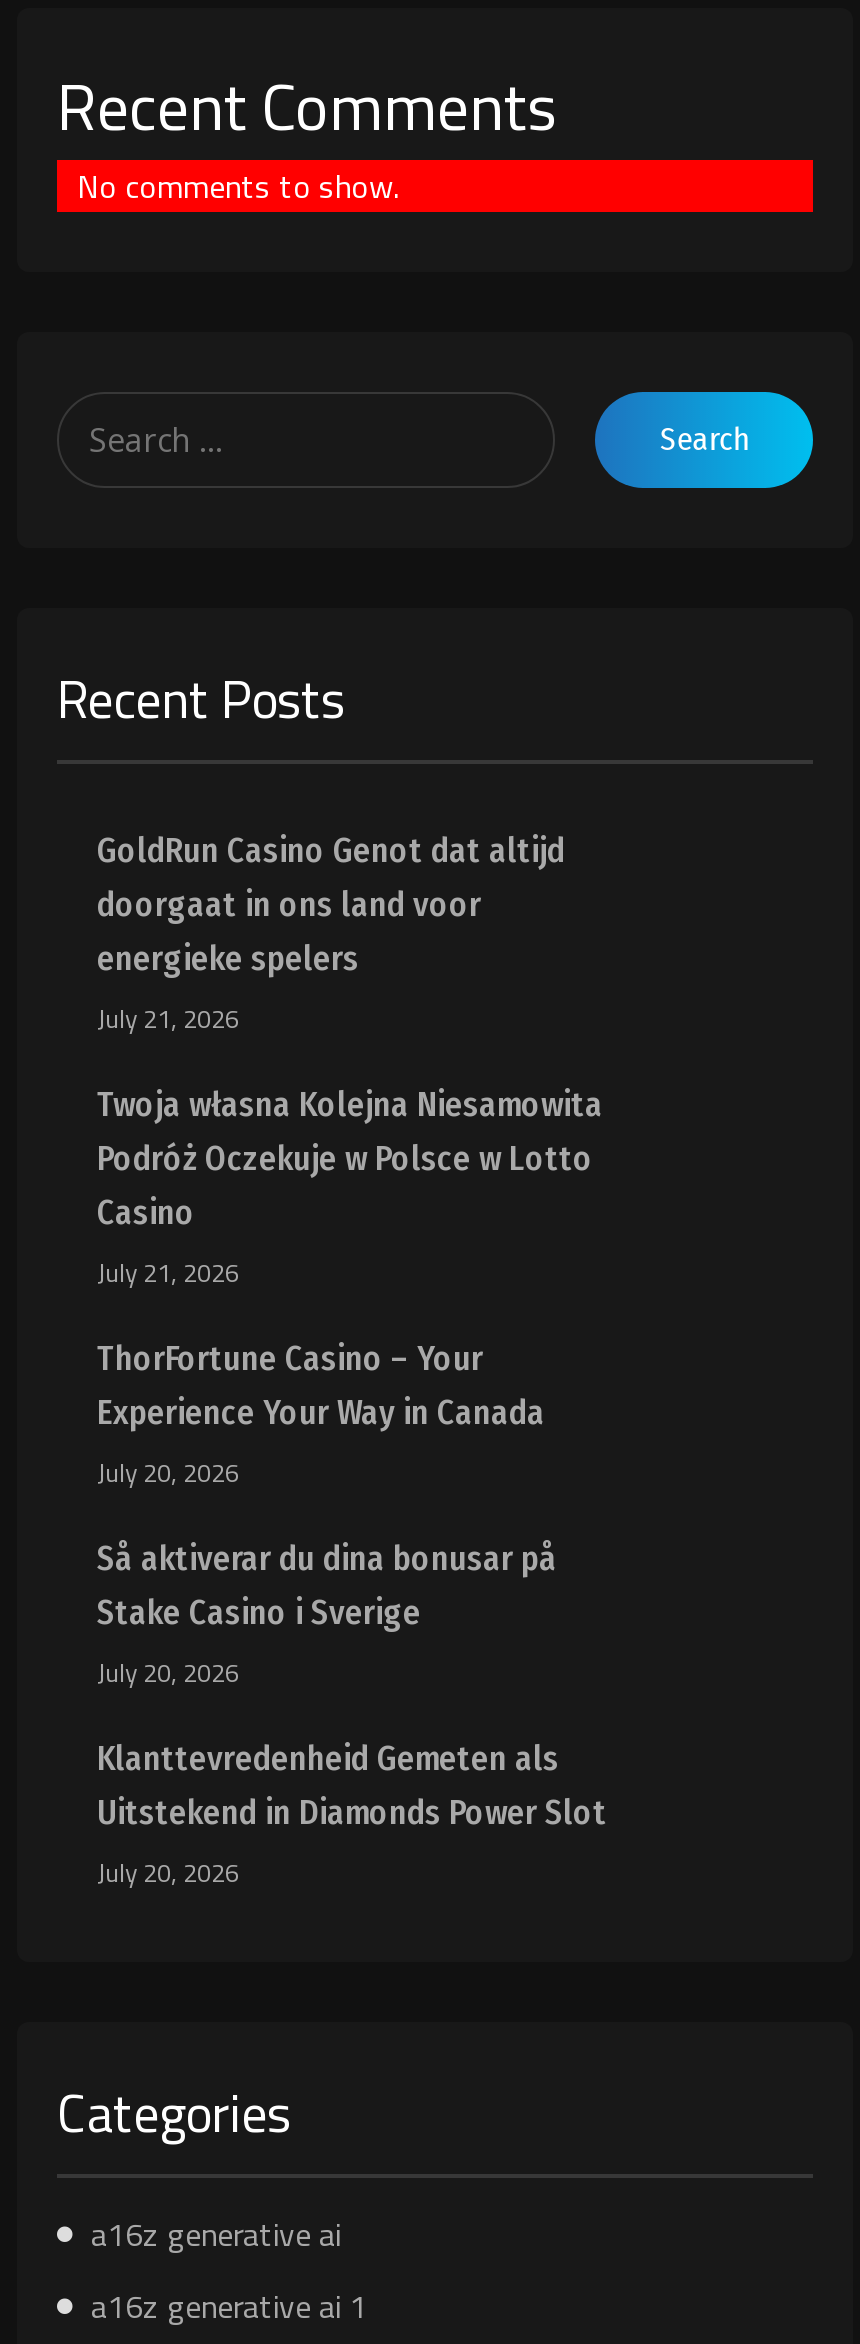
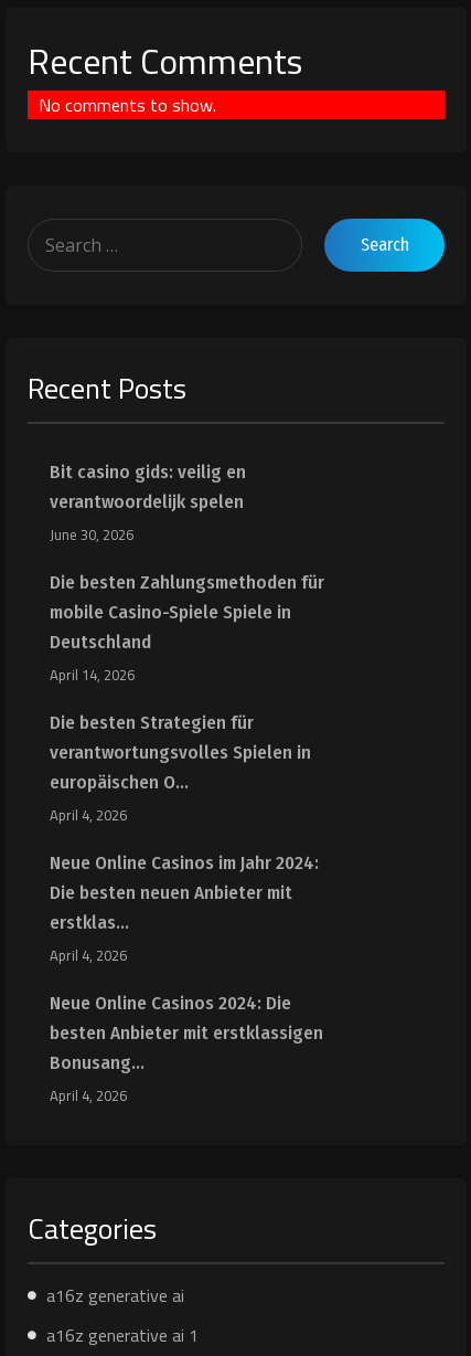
- GoldRun Casino Genot dat altijd
- doorgaat in ons land voor
- energieke spelers
- July 21, 2026
+ Bit casino gids: veilig en
+ verantwoordelijk spelen
+ June 30, 2026

- Twoja własna Kolejna Niesamowita
- Podróż Oczekuje w Polsce w Lotto
- Casino
- July 21, 2026
+ Die besten Zahlungsmethoden für
+ mobile Casino-Spiele Spiele in
+ Deutschland
+ April 14, 2026

- ThorFortune Casino – Your
- Experience Your Way in Canada
- July 20, 2026
+ Die besten Strategien für
+ verantwortungsvolles Spielen in
+ europäischen O...
+ April 4, 2026

- Så aktiverar du dina bonusar på
- Stake Casino i Sverige
- July 20, 2026
+ Neue Online Casinos im Jahr 2024:
+ Die besten neuen Anbieter mit
+ erstklas...
+ April 4, 2026

- Klanttevredenheid Gemeten als
- Uitstekend in Diamonds Power Slot
- July 20, 2026
+ Neue Online Casinos 2024: Die
+ besten Anbieter mit erstklassigen
+ Bonusang...
+ April 4, 2026
